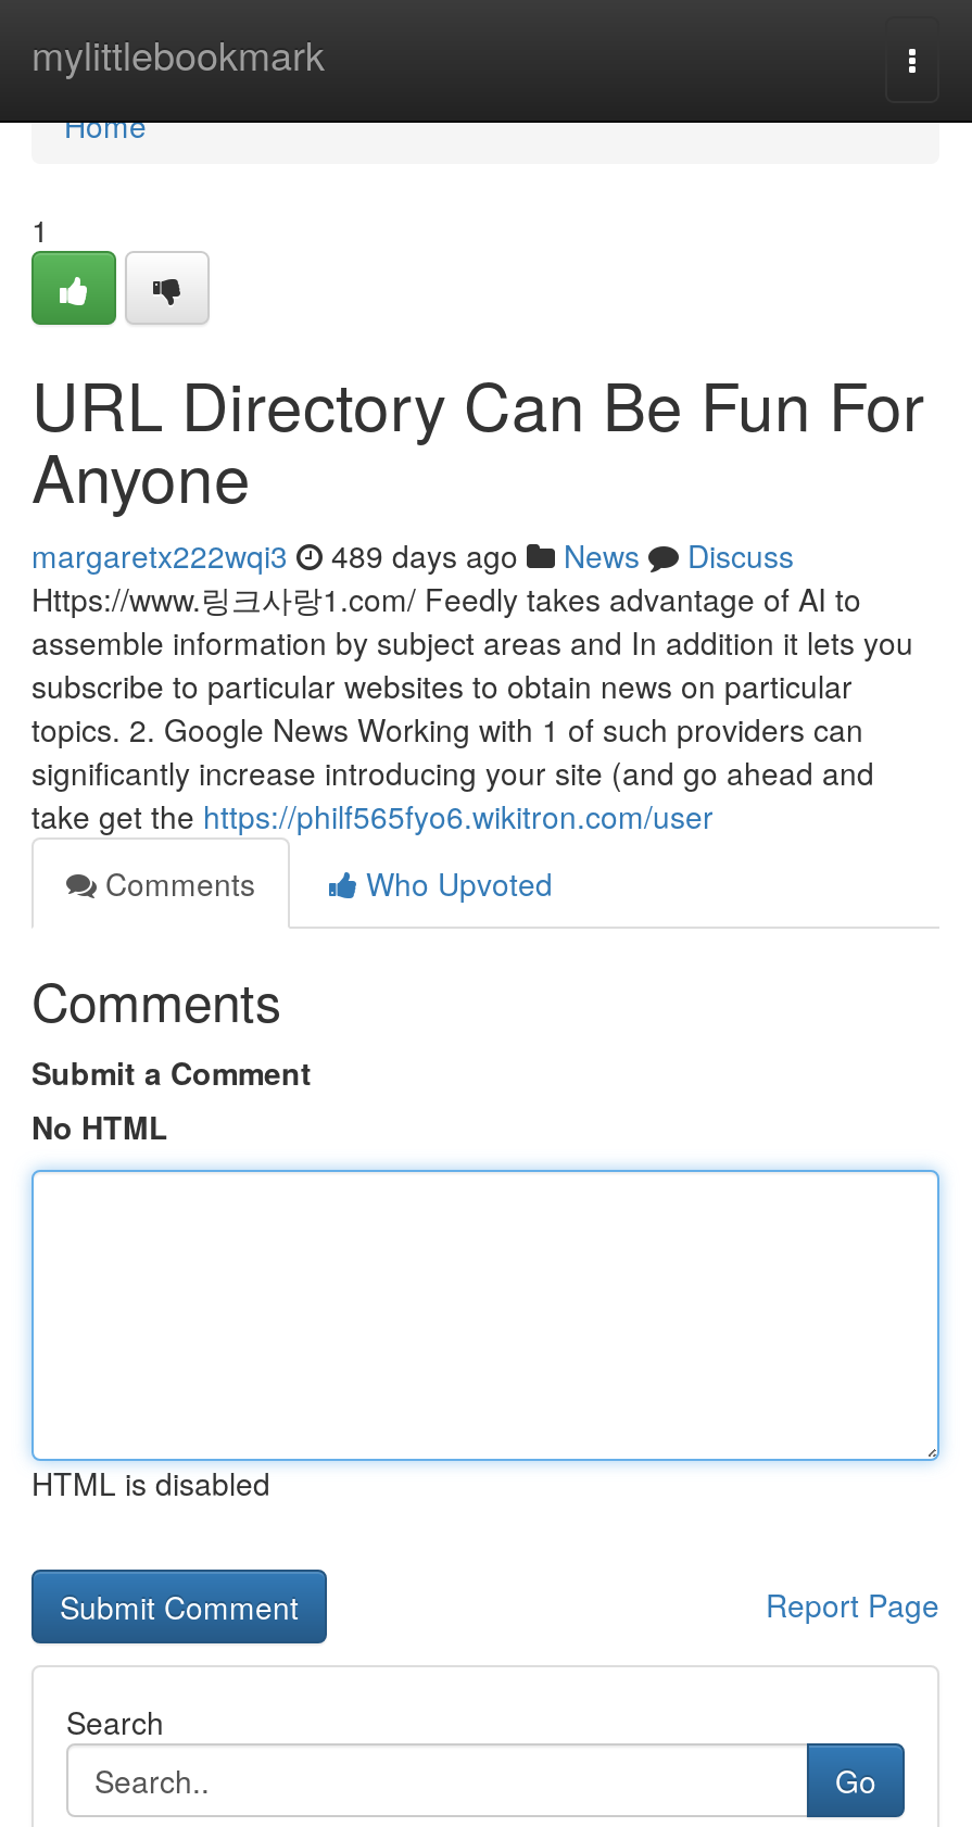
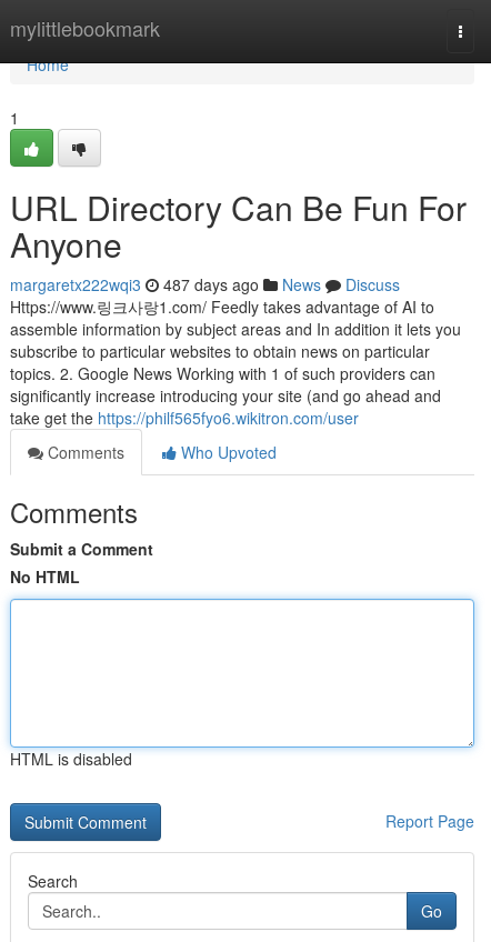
- margaretx222wqi3 489 days ago News Discuss
+ margaretx222wqi3 487 days ago News Discuss
